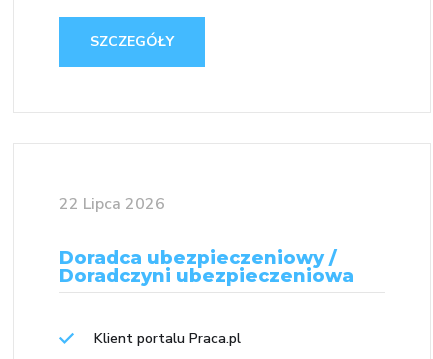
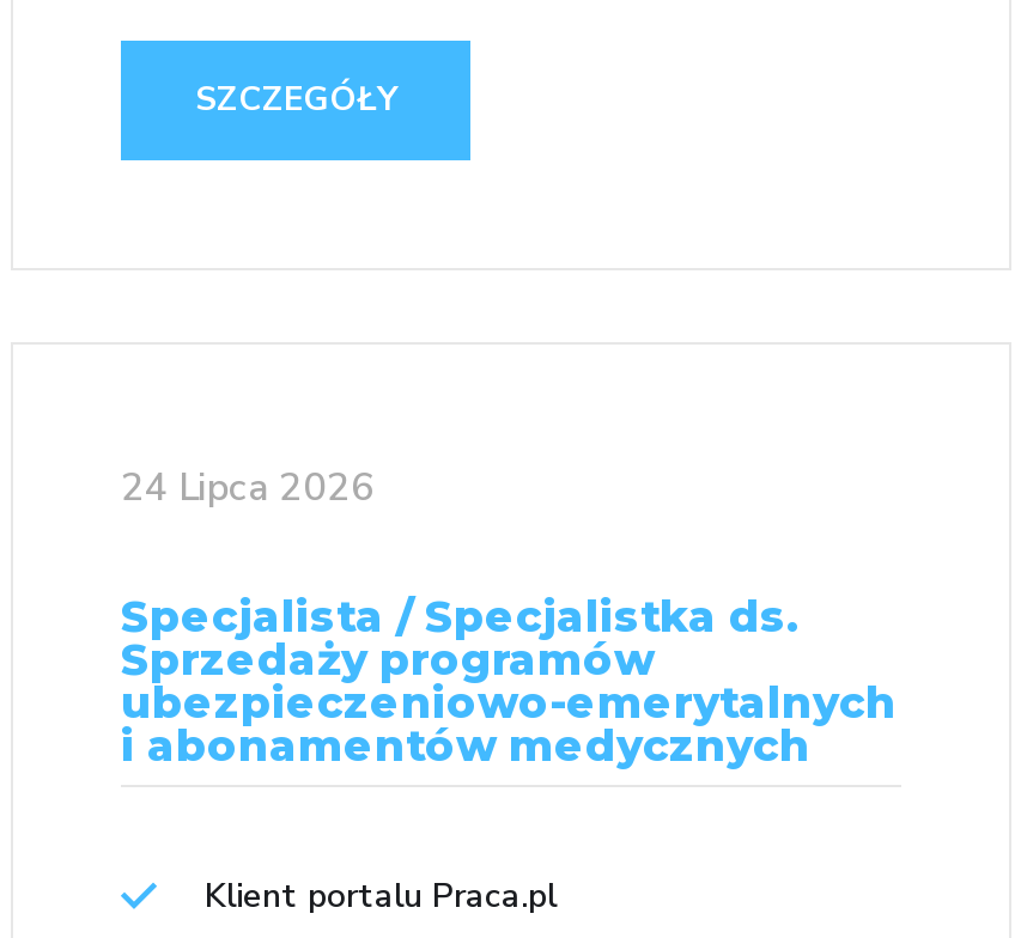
- 22 Lipca 2026
+ 24 Lipca 2026

- Doradca ubezpieczeniowy /
- Doradczyni ubezpieczeniowa
+ Specjalista / Specjalistka ds.
+ Sprzedaży programów
+ ubezpieczeniowo-emerytalnych
+ i abonamentów medycznych
